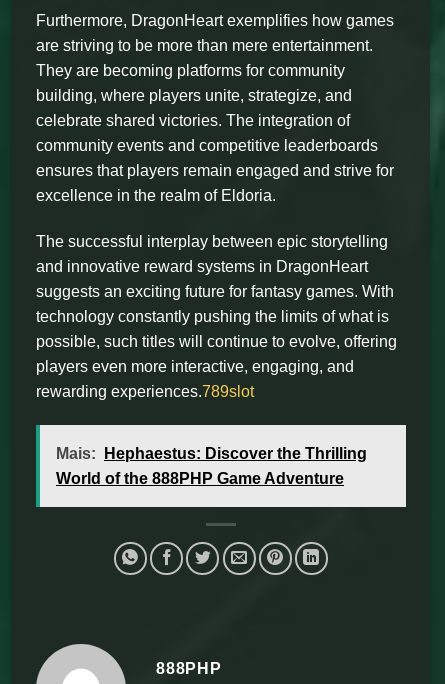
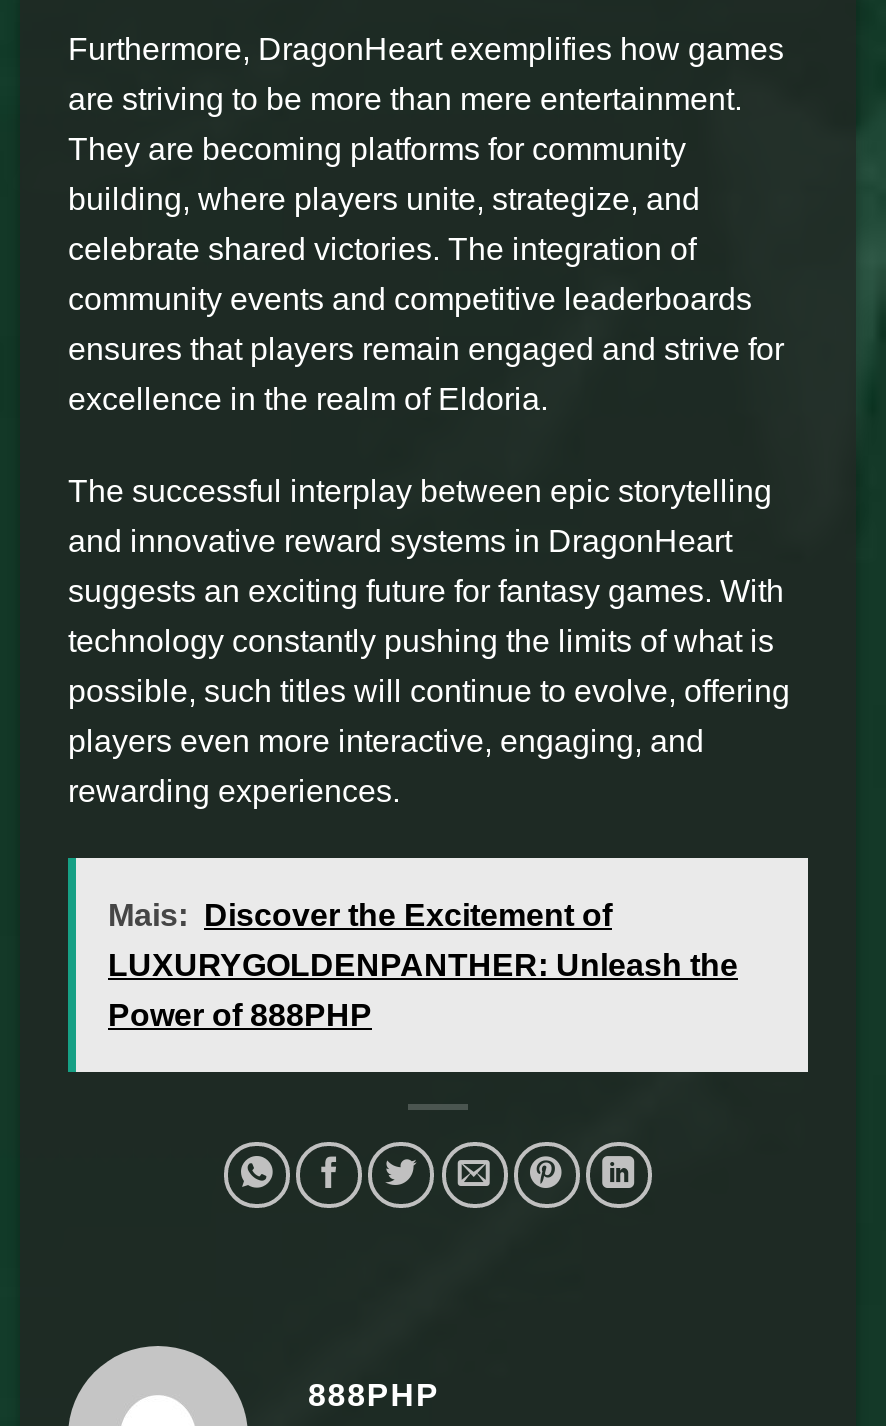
- rewarding experiences.789slot
+ rewarding experiences.

- Mais: Hephaestus: Discover the Thrilling
- World of the 888PHP Game Adventure
+ Mais: Discover the Excitement of
+ LUXURYGOLDENPANTHER: Unleash the
+ Power of 888PHP
